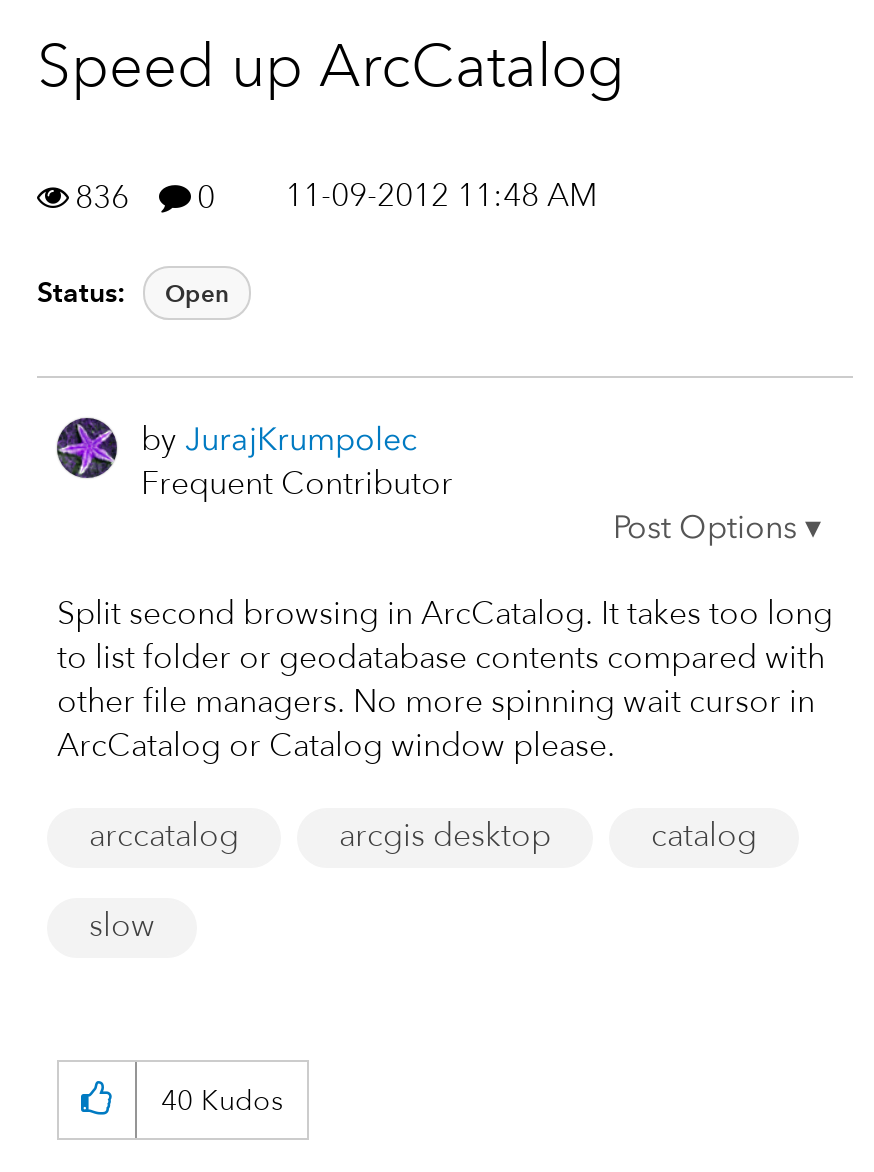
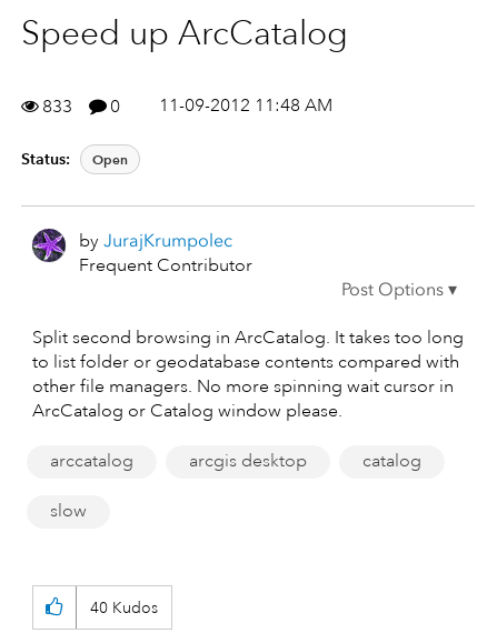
- 836 0 11-09-2012 11:48 AM
+ 833 0 11-09-2012 11:48 AM
